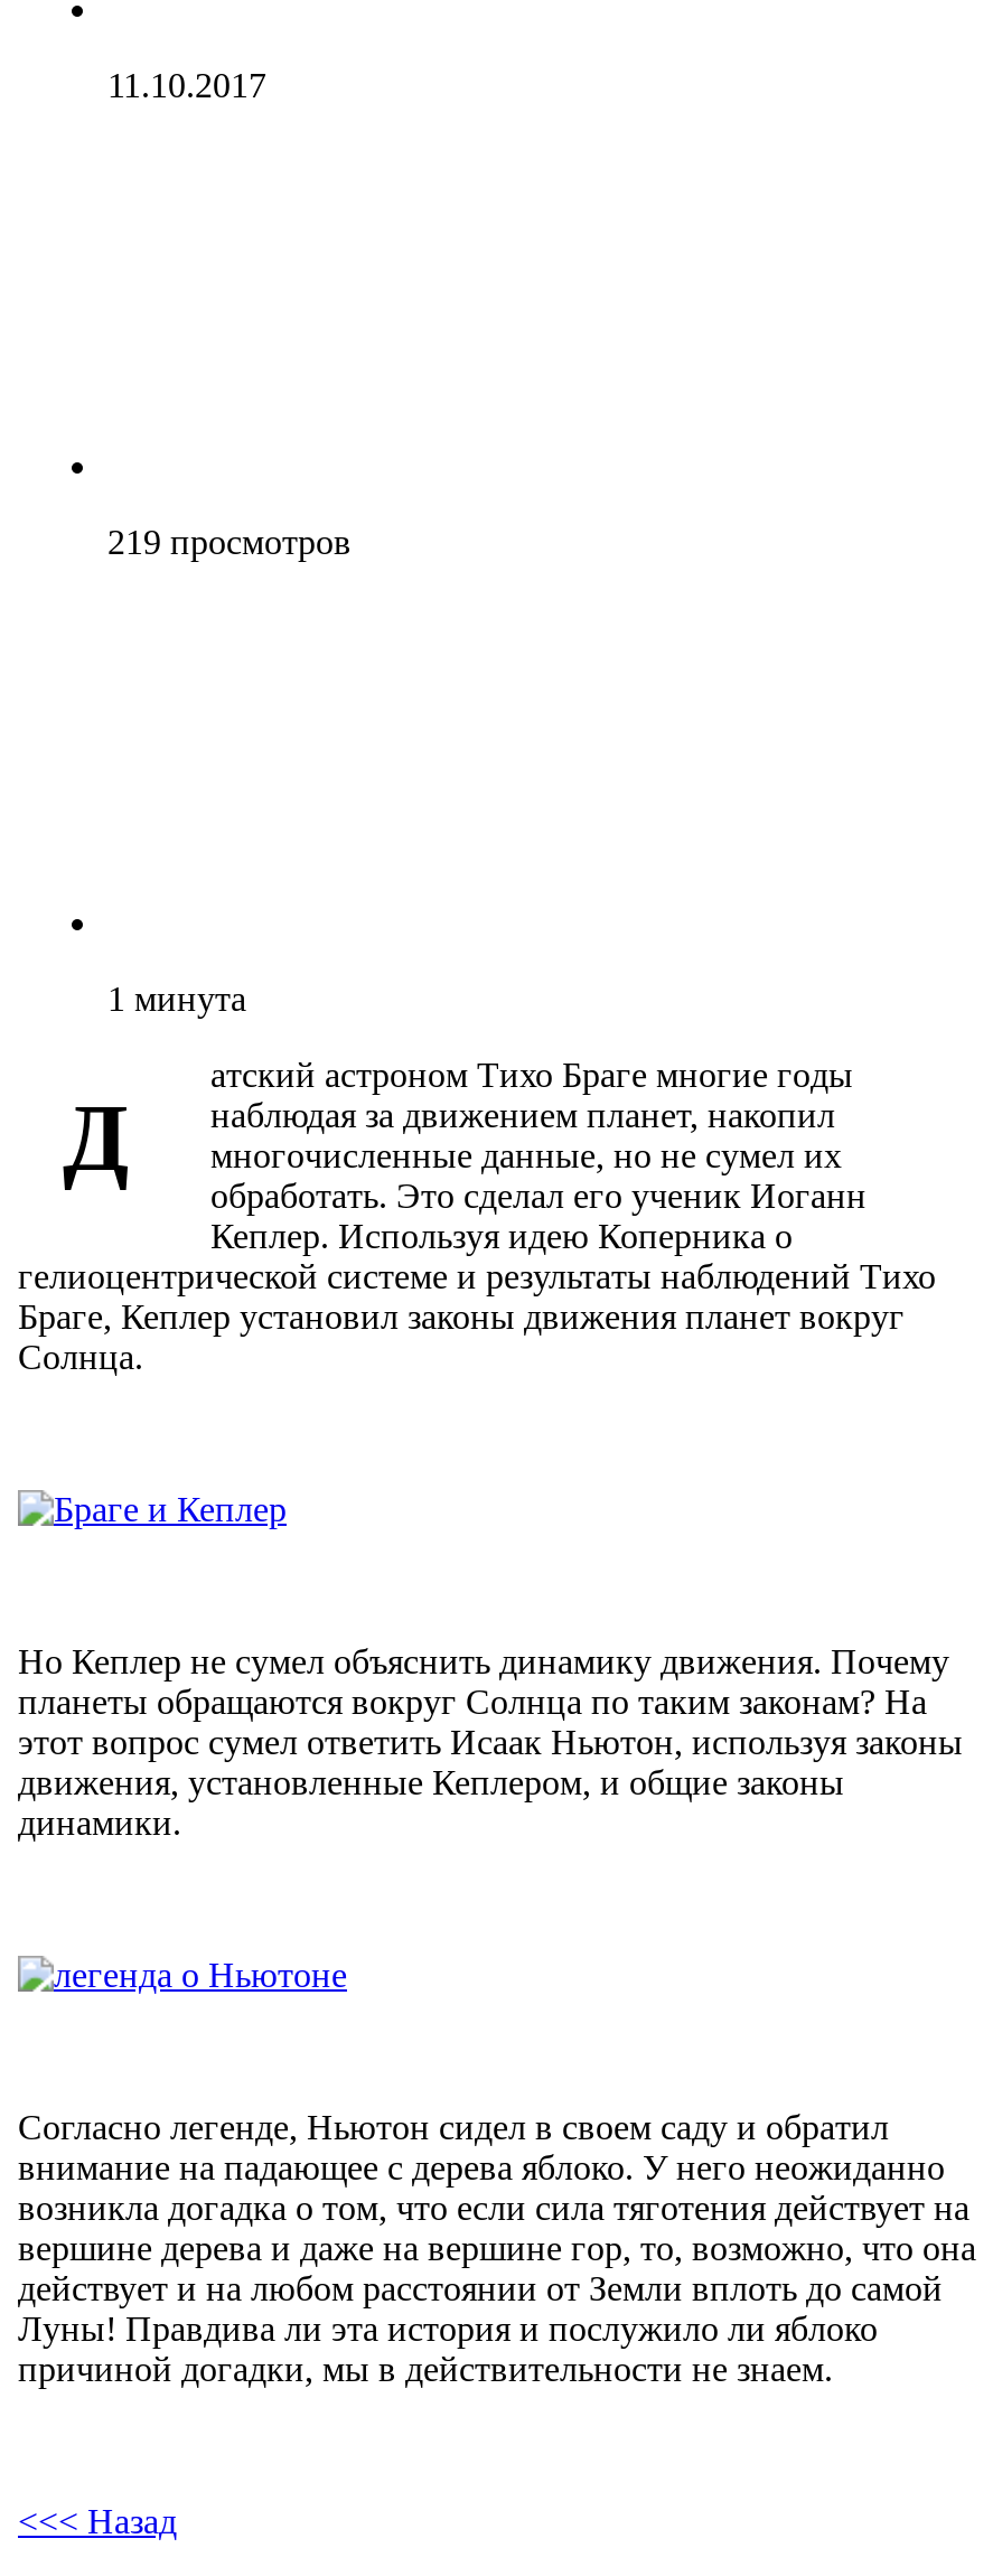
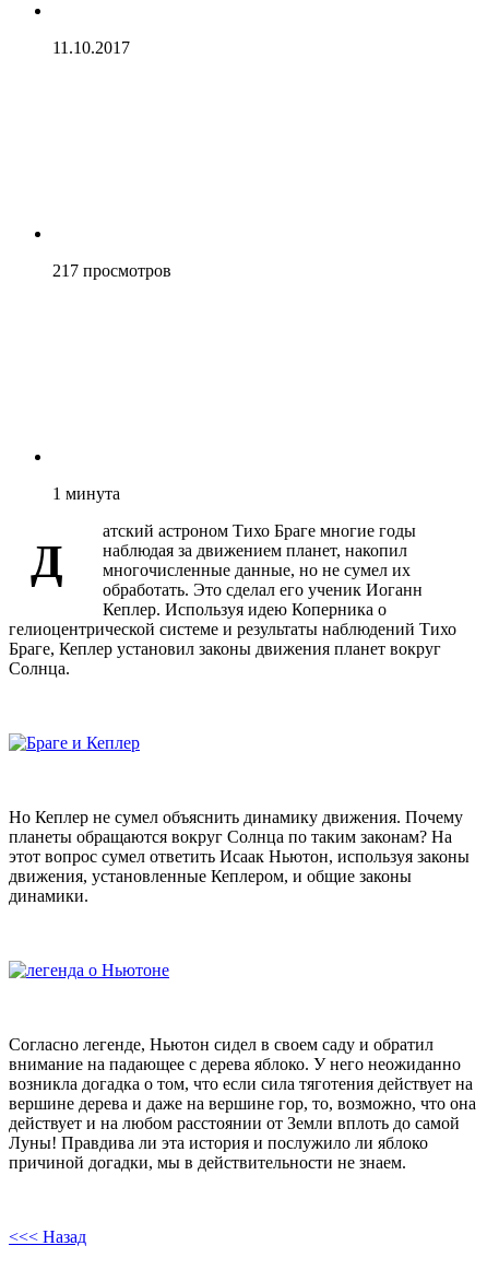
- 219 просмотров
+ 217 просмотров
